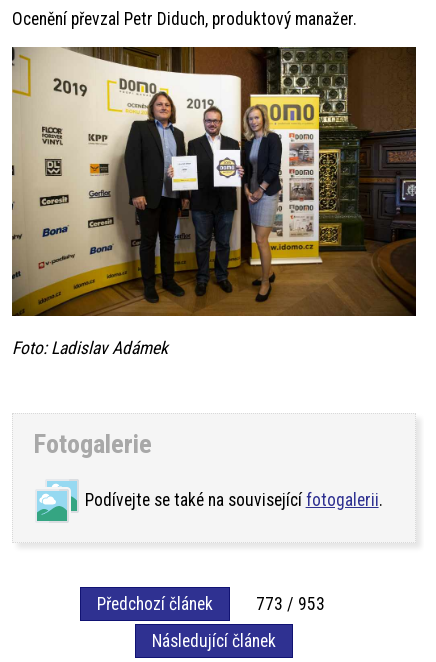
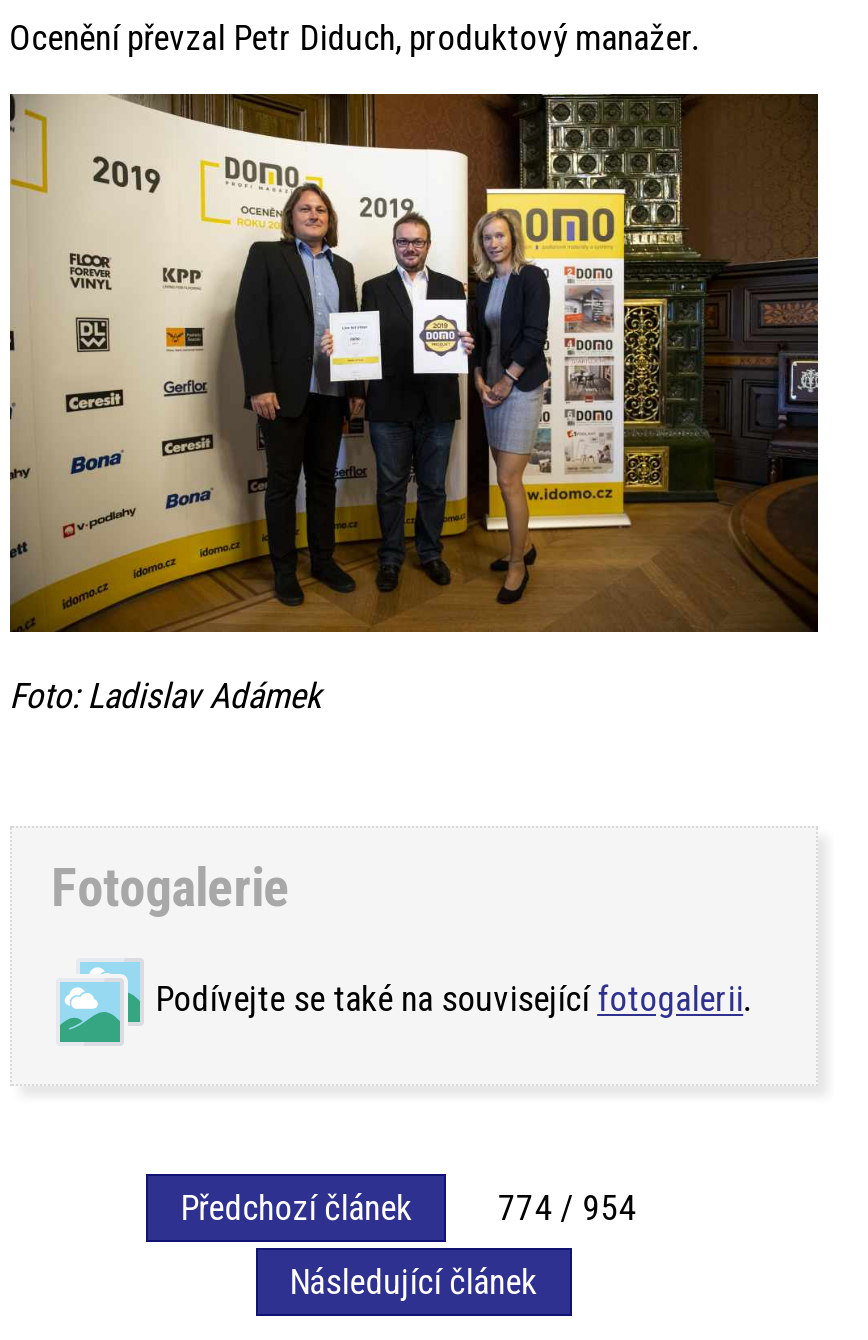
- Předchozí článek 773 / 953
+ Předchozí článek 774 / 954
